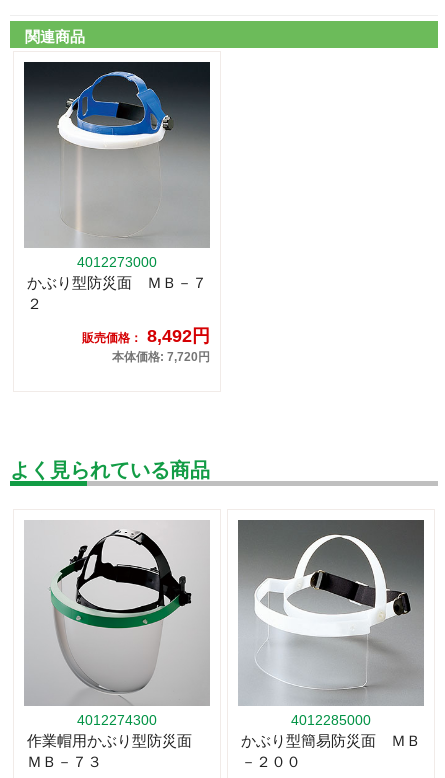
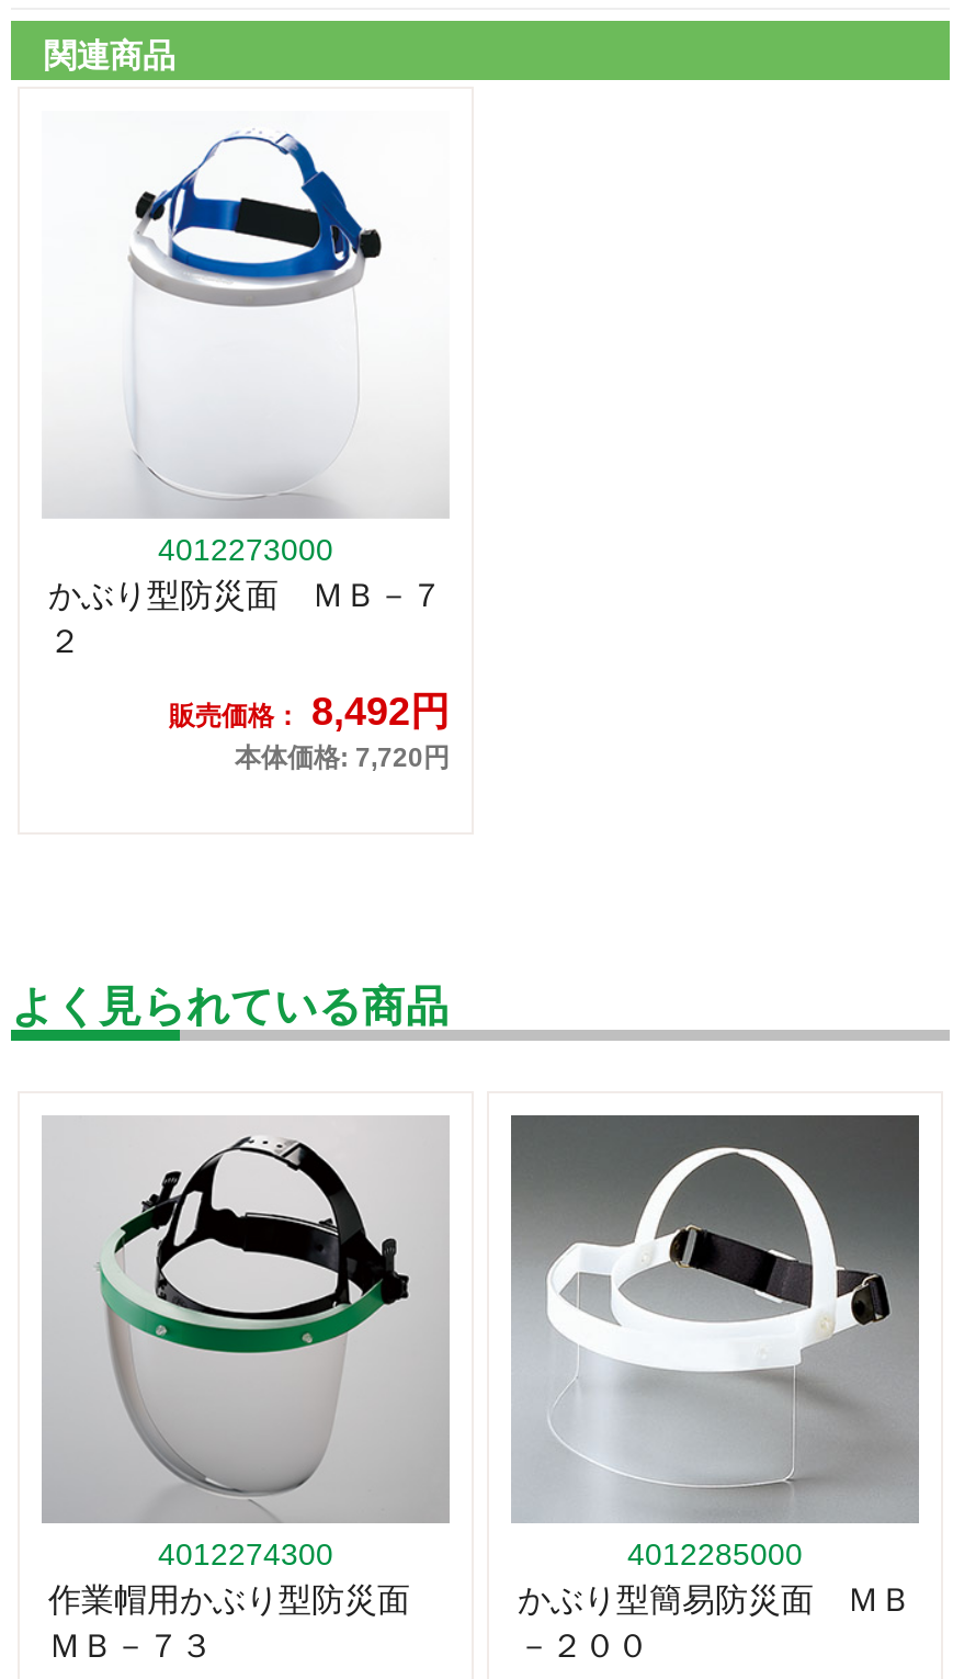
- [image]
+ [image]
